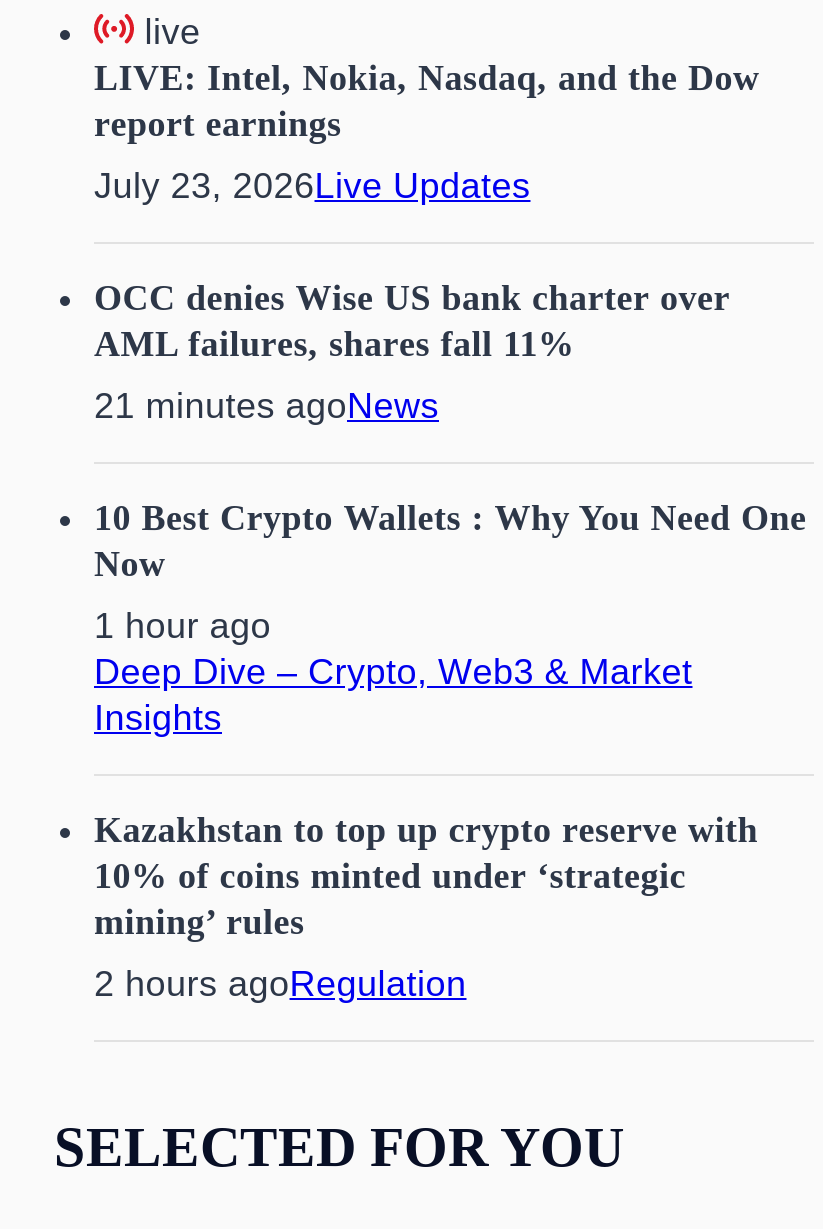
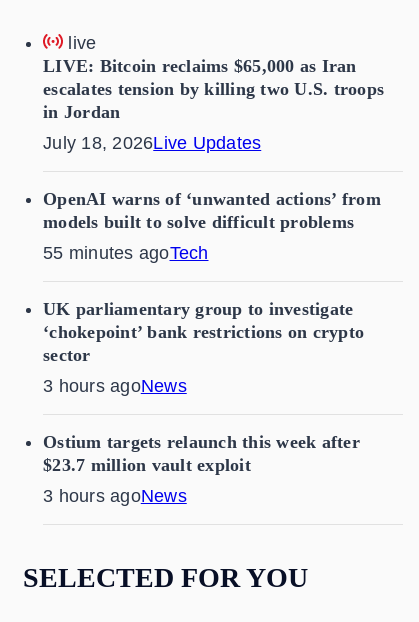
- LIVE: Intel, Nokia, Nasdaq, and the Dow
- report earnings
+ LIVE: Bitcoin reclaims $65,000 as Iran
+ escalates tension by killing two U.S. troops
+ in Jordan

- July 23, 2026Live Updates
+ July 18, 2026Live Updates

- OCC denies Wise US bank charter over
- AML failures, shares fall 11%
+ OpenAI warns of ‘unwanted actions’ from
+ models built to solve difficult problems

- 21 minutes agoNews
+ 55 minutes agoTech

- 10 Best Crypto Wallets : Why You Need One
- Now
+ UK parliamentary group to investigate
+ ‘chokepoint’ bank restrictions on crypto
+ sector

- 1 hour ago
- Deep Dive – Crypto, Web3 & Market
- Insights
+ 3 hours agoNews

- Kazakhstan to top up crypto reserve with
- 10% of coins minted under ‘strategic
- mining’ rules
+ Ostium targets relaunch this week after
+ $23.7 million vault exploit

- 2 hours agoRegulation
+ 3 hours agoNews
